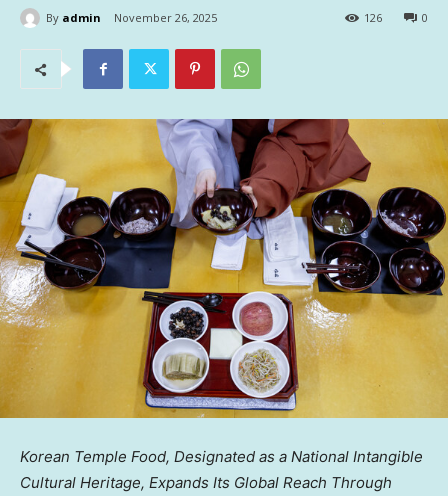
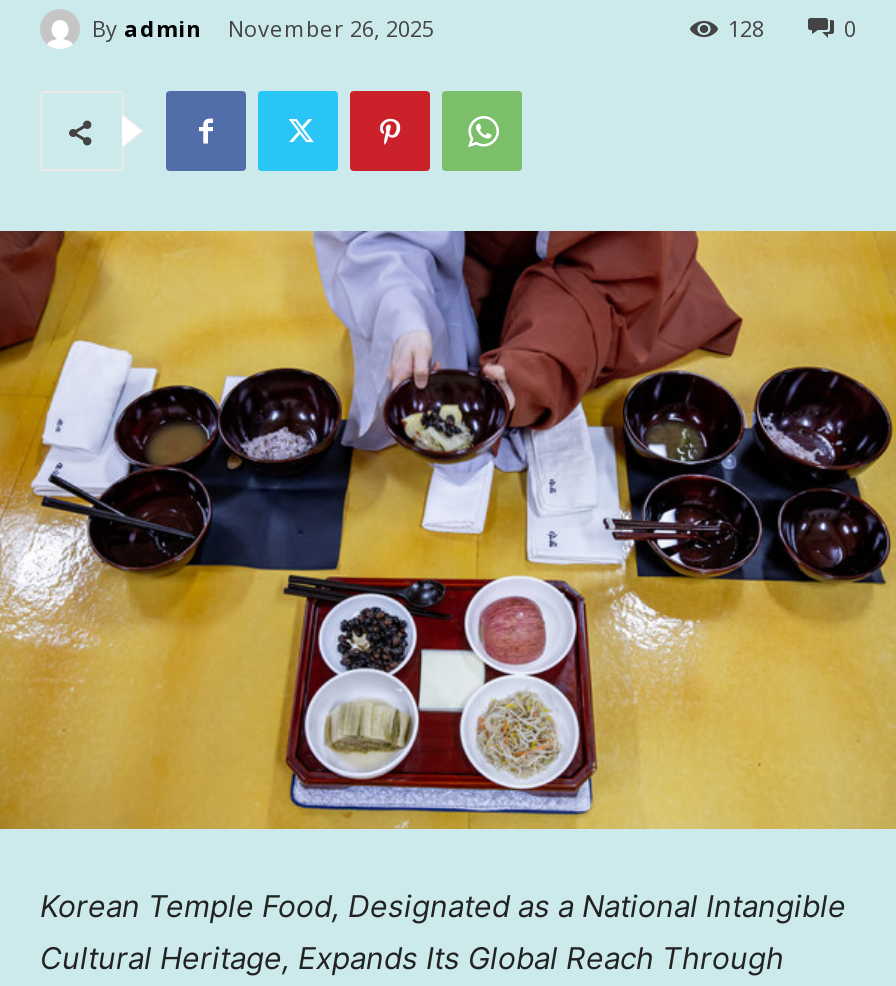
- 126
+ 128
